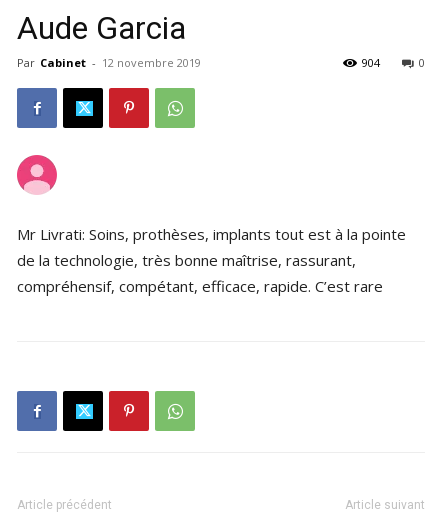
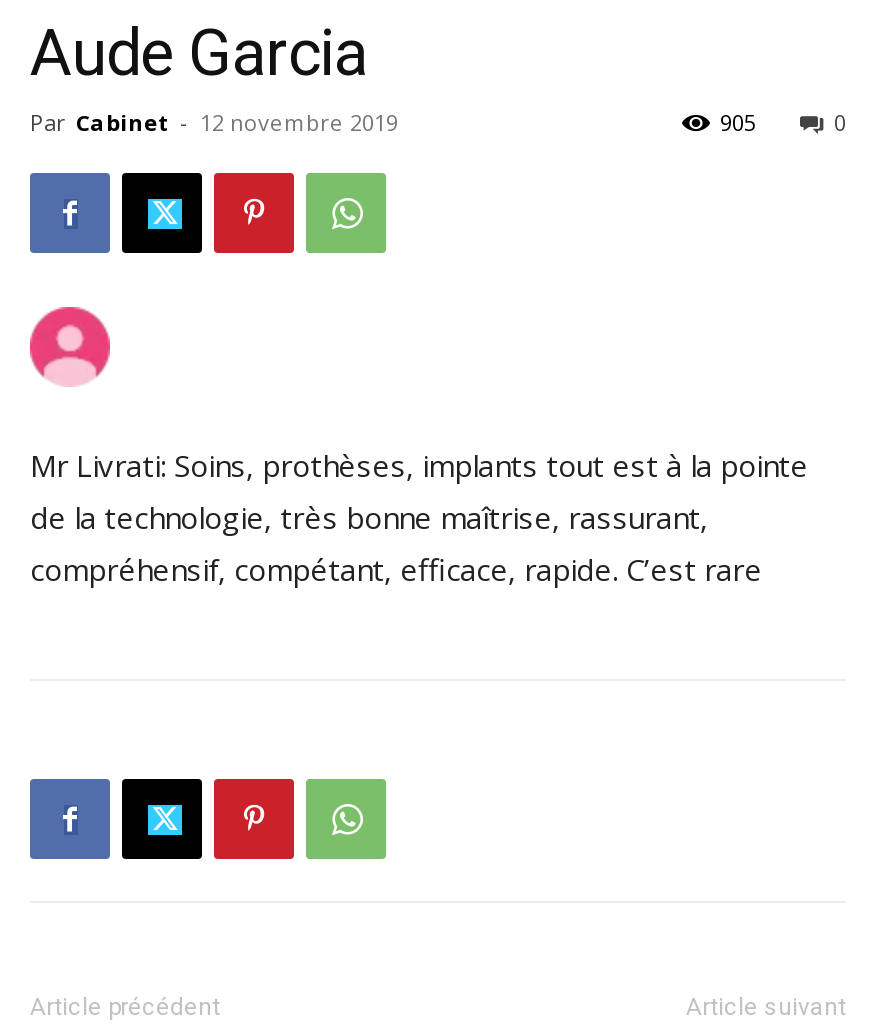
- 904
+ 905
